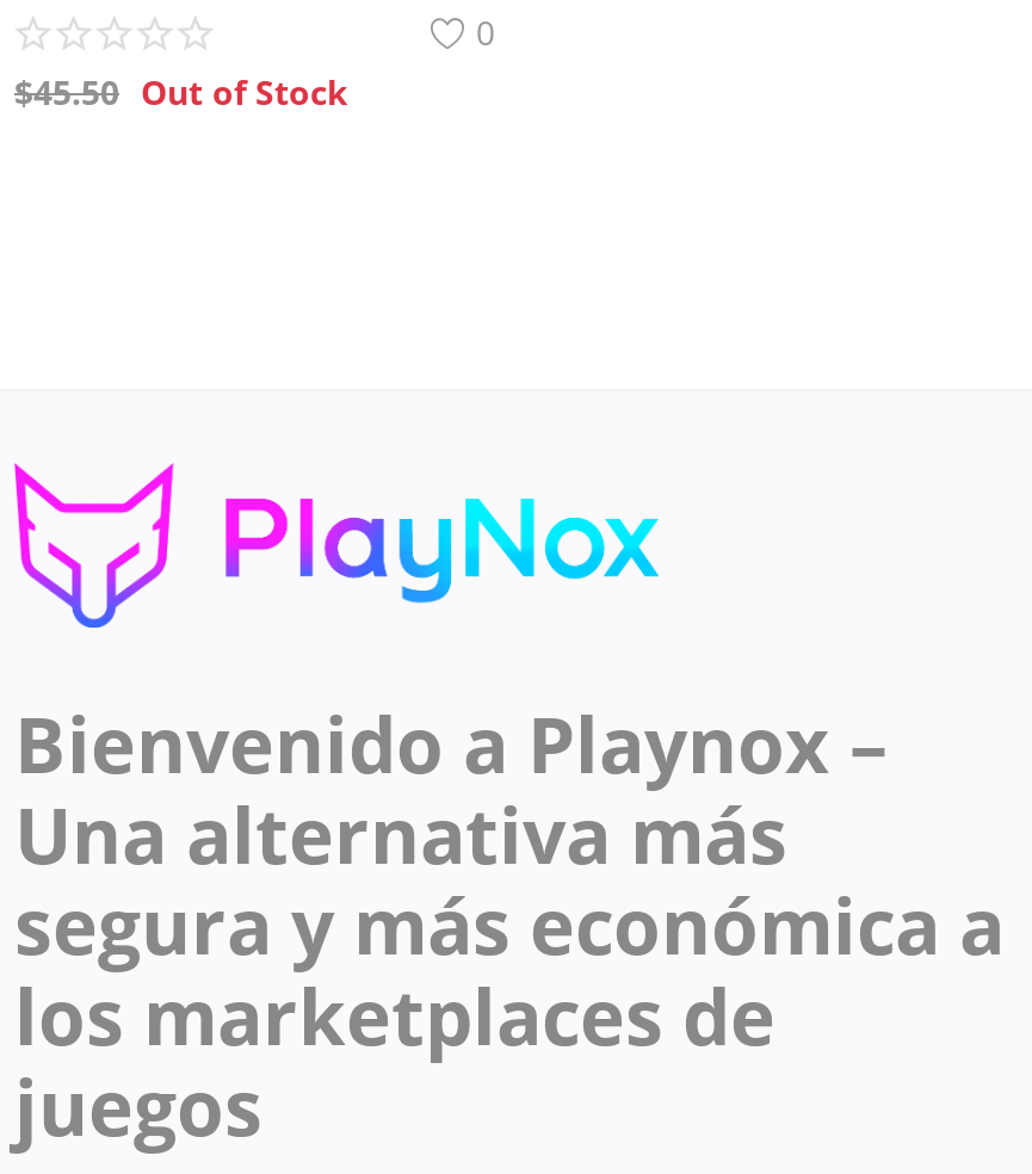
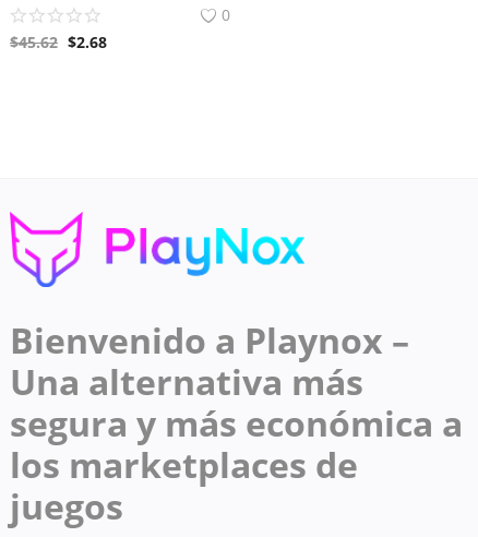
- $45.50 Out of Stock
+ $45.62 $2.68
